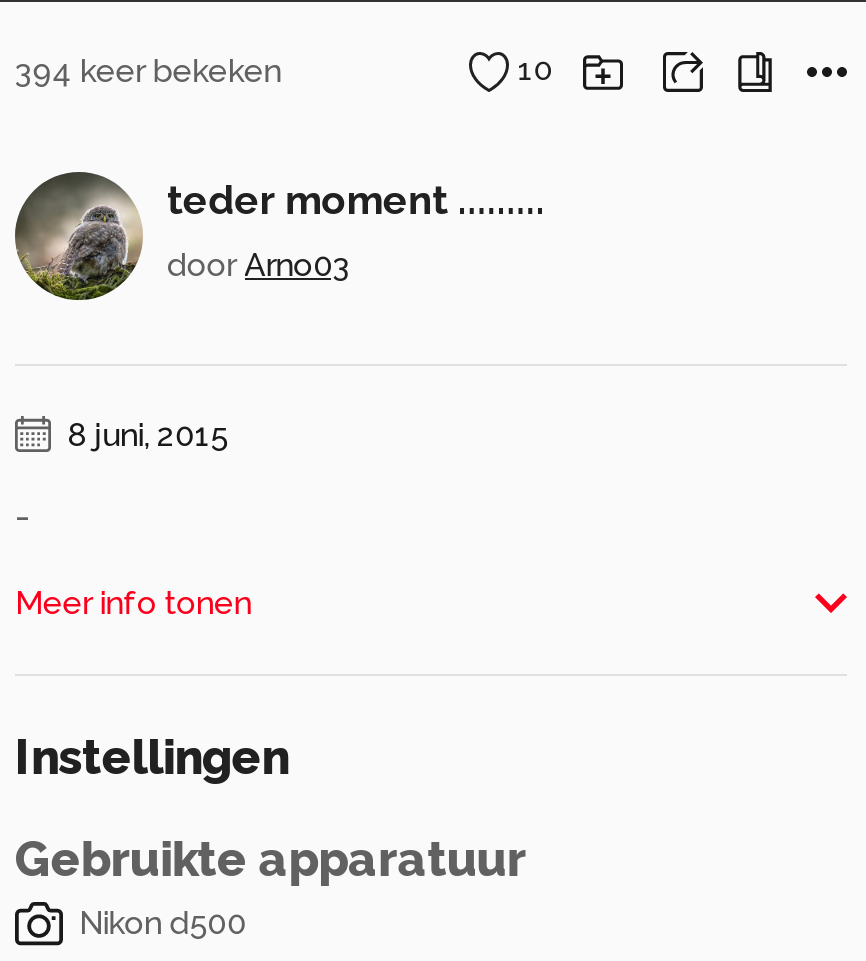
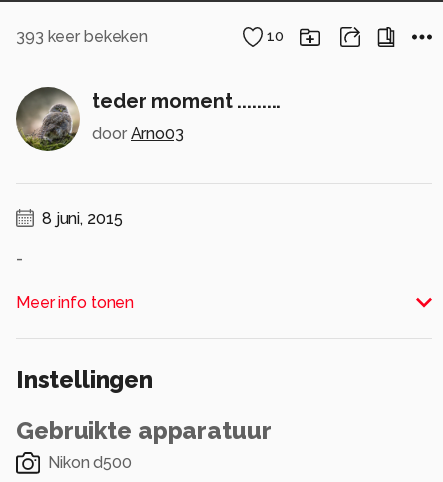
- 394 keer bekeken
+ 393 keer bekeken
